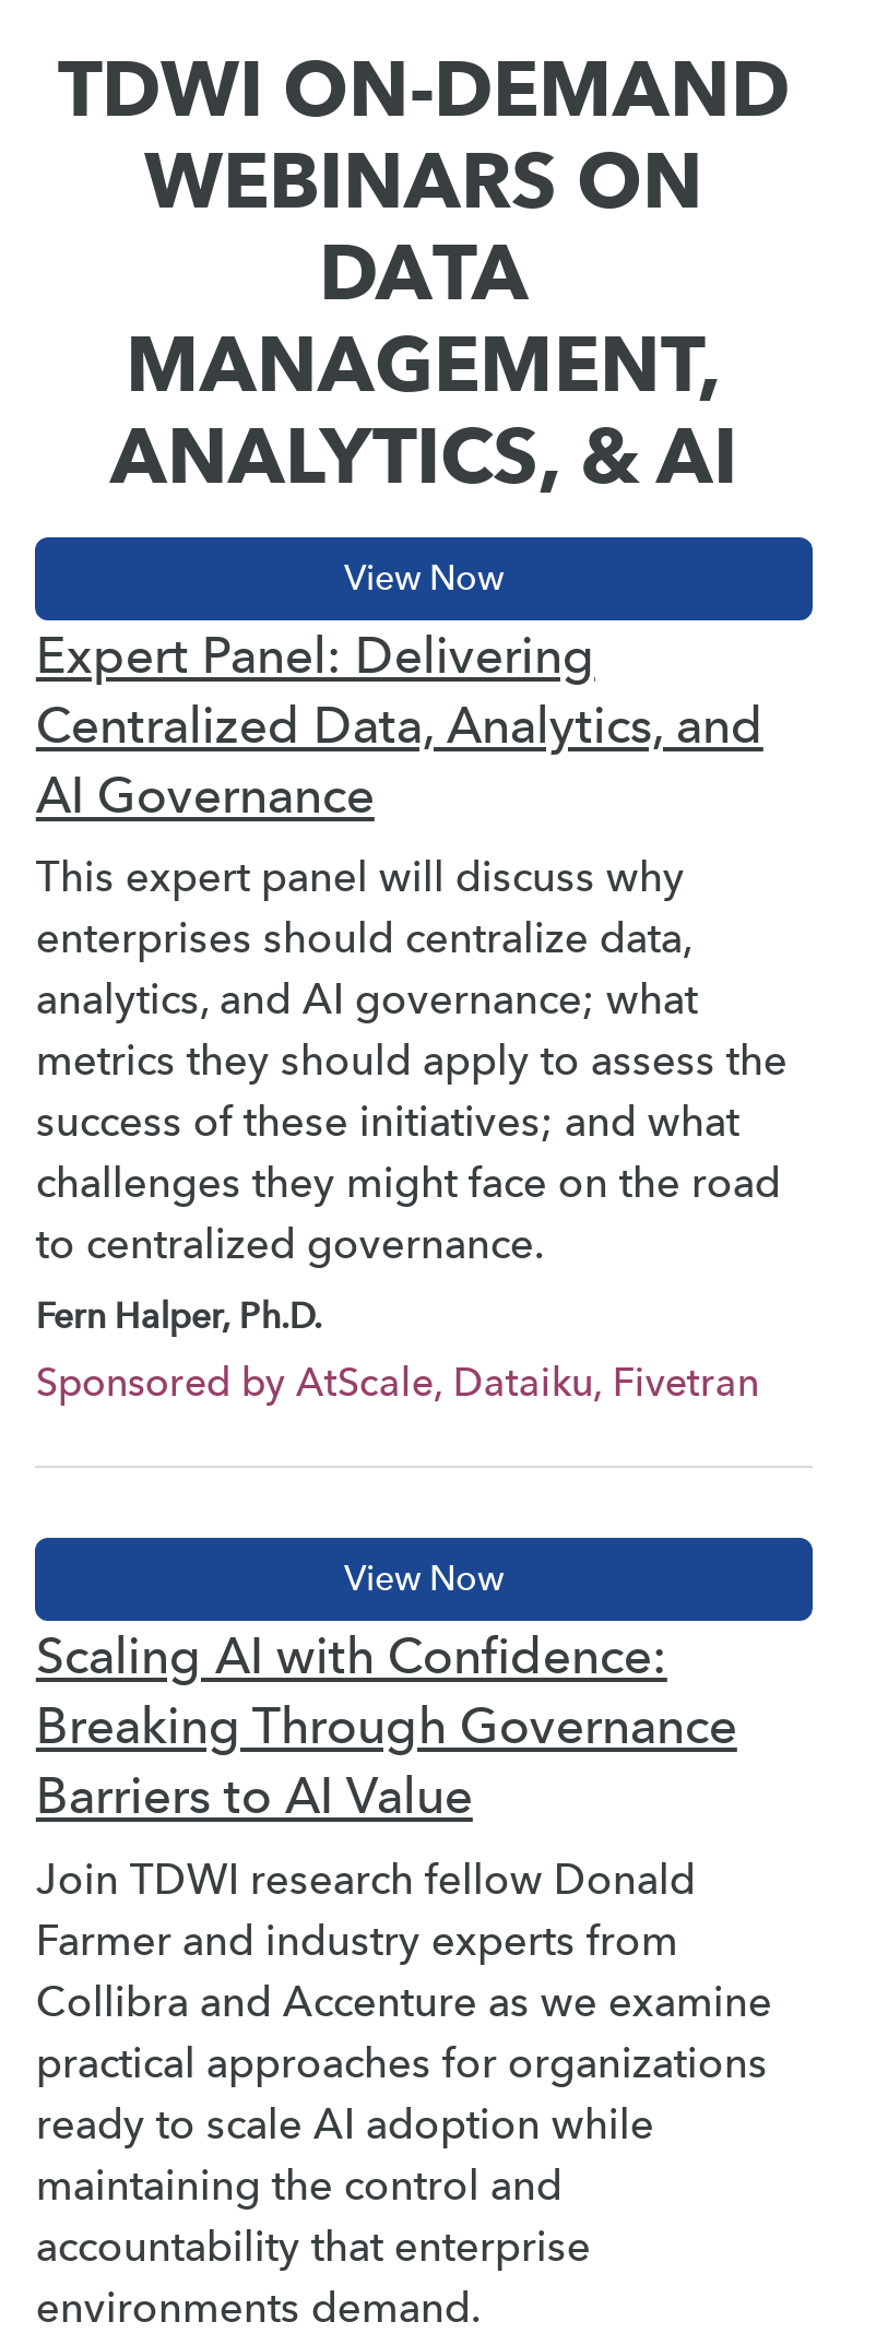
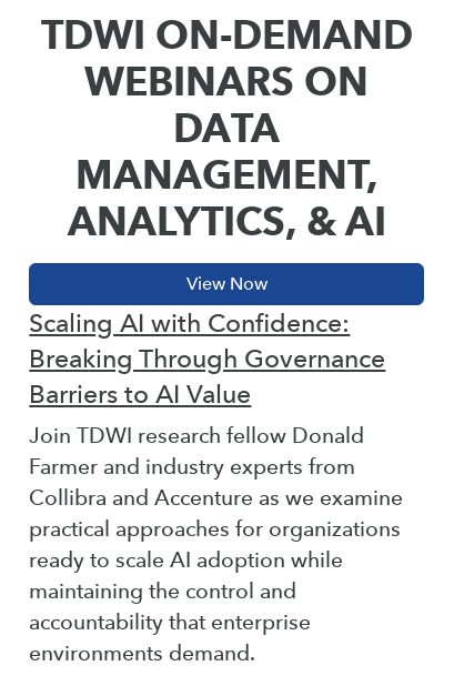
- Expert Panel: Delivering
- Centralized Data, Analytics, and
- AI Governance
- This expert panel will discuss why
- enterprises should centralize data,
- analytics, and AI governance; what
- metrics they should apply to assess the
- success of these initiatives; and what
- challenges they might face on the road
- to centralized governance.
- Fern Halper, Ph.D.
- Sponsored by AtScale, Dataiku, Fivetran
